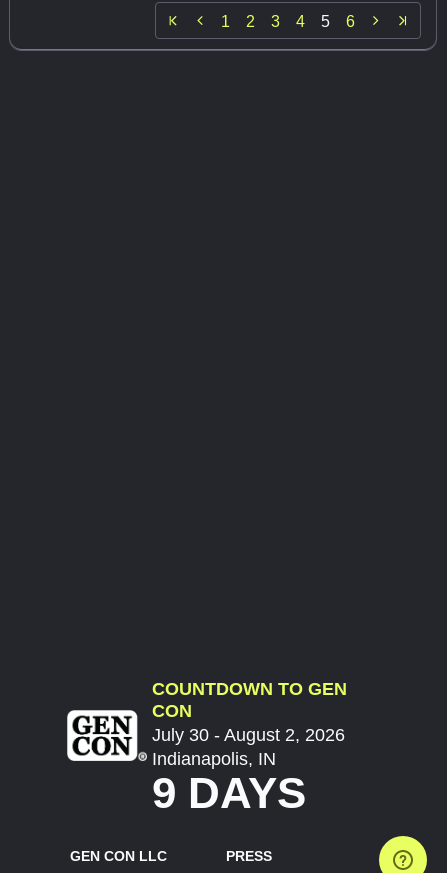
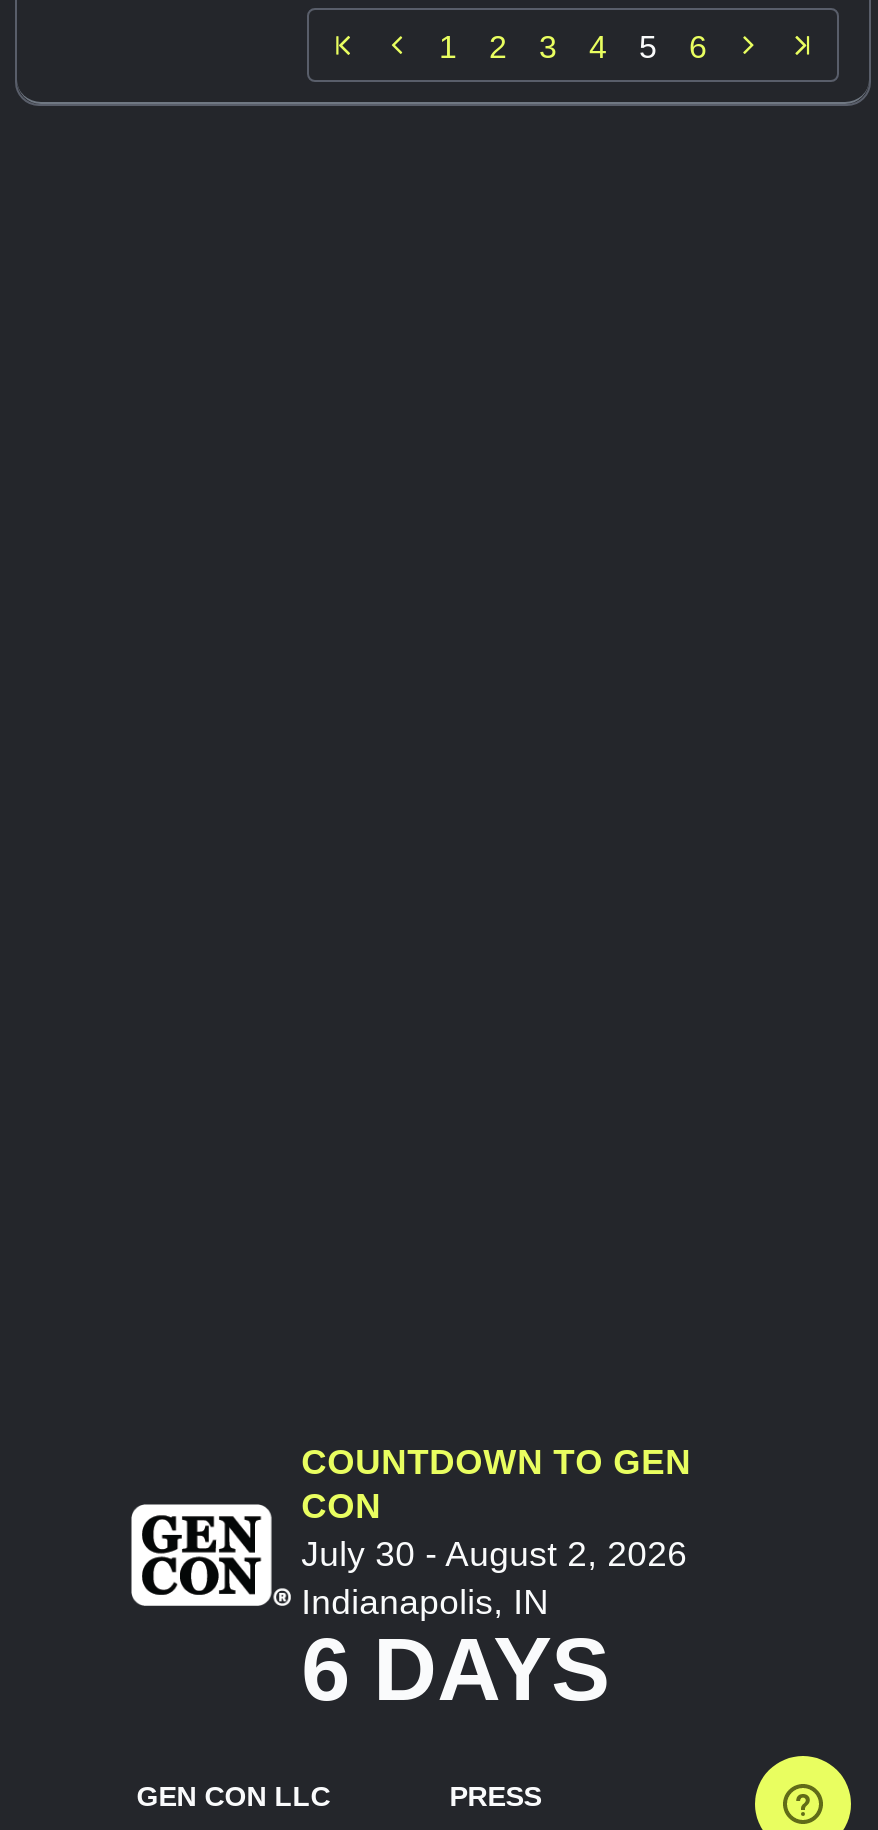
- 9 DAYS
+ 6 DAYS
